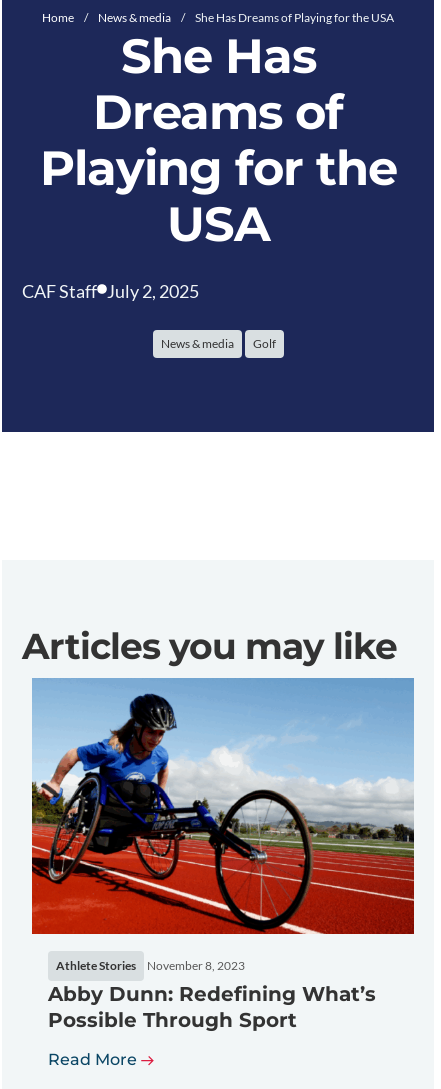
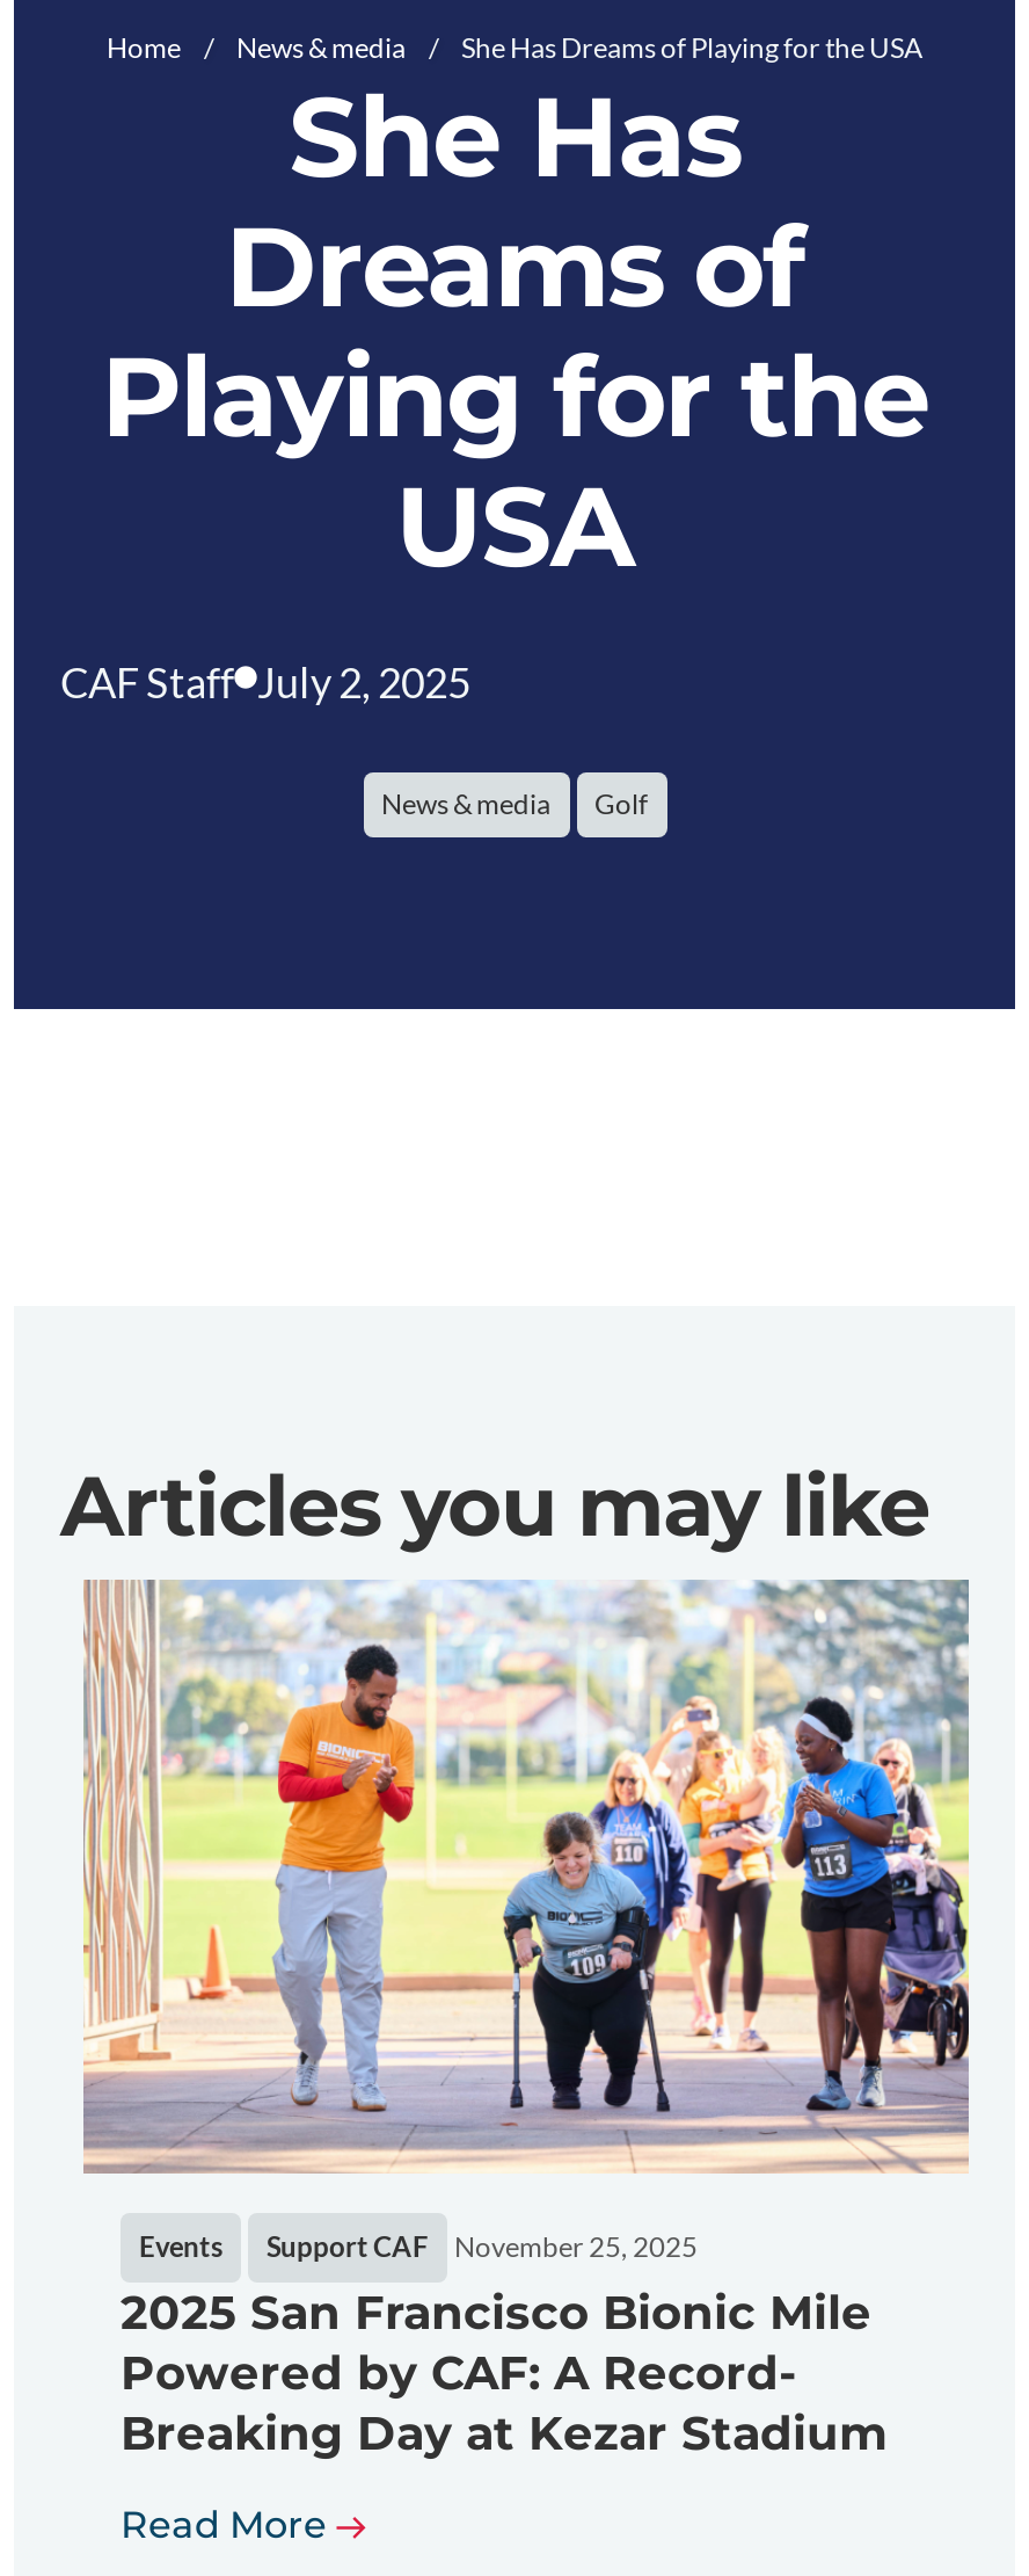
- [image]
- Athlete Stories
- November 8, 2023
- Abby Dunn: Redefining What’s
- Possible Through Sport
+ [image]
+ Events
+ Support CAF
+ November 25, 2025
+ 2025 San Francisco Bionic Mile
+ Powered by CAF: A Record-
+ Breaking Day at Kezar Stadium
